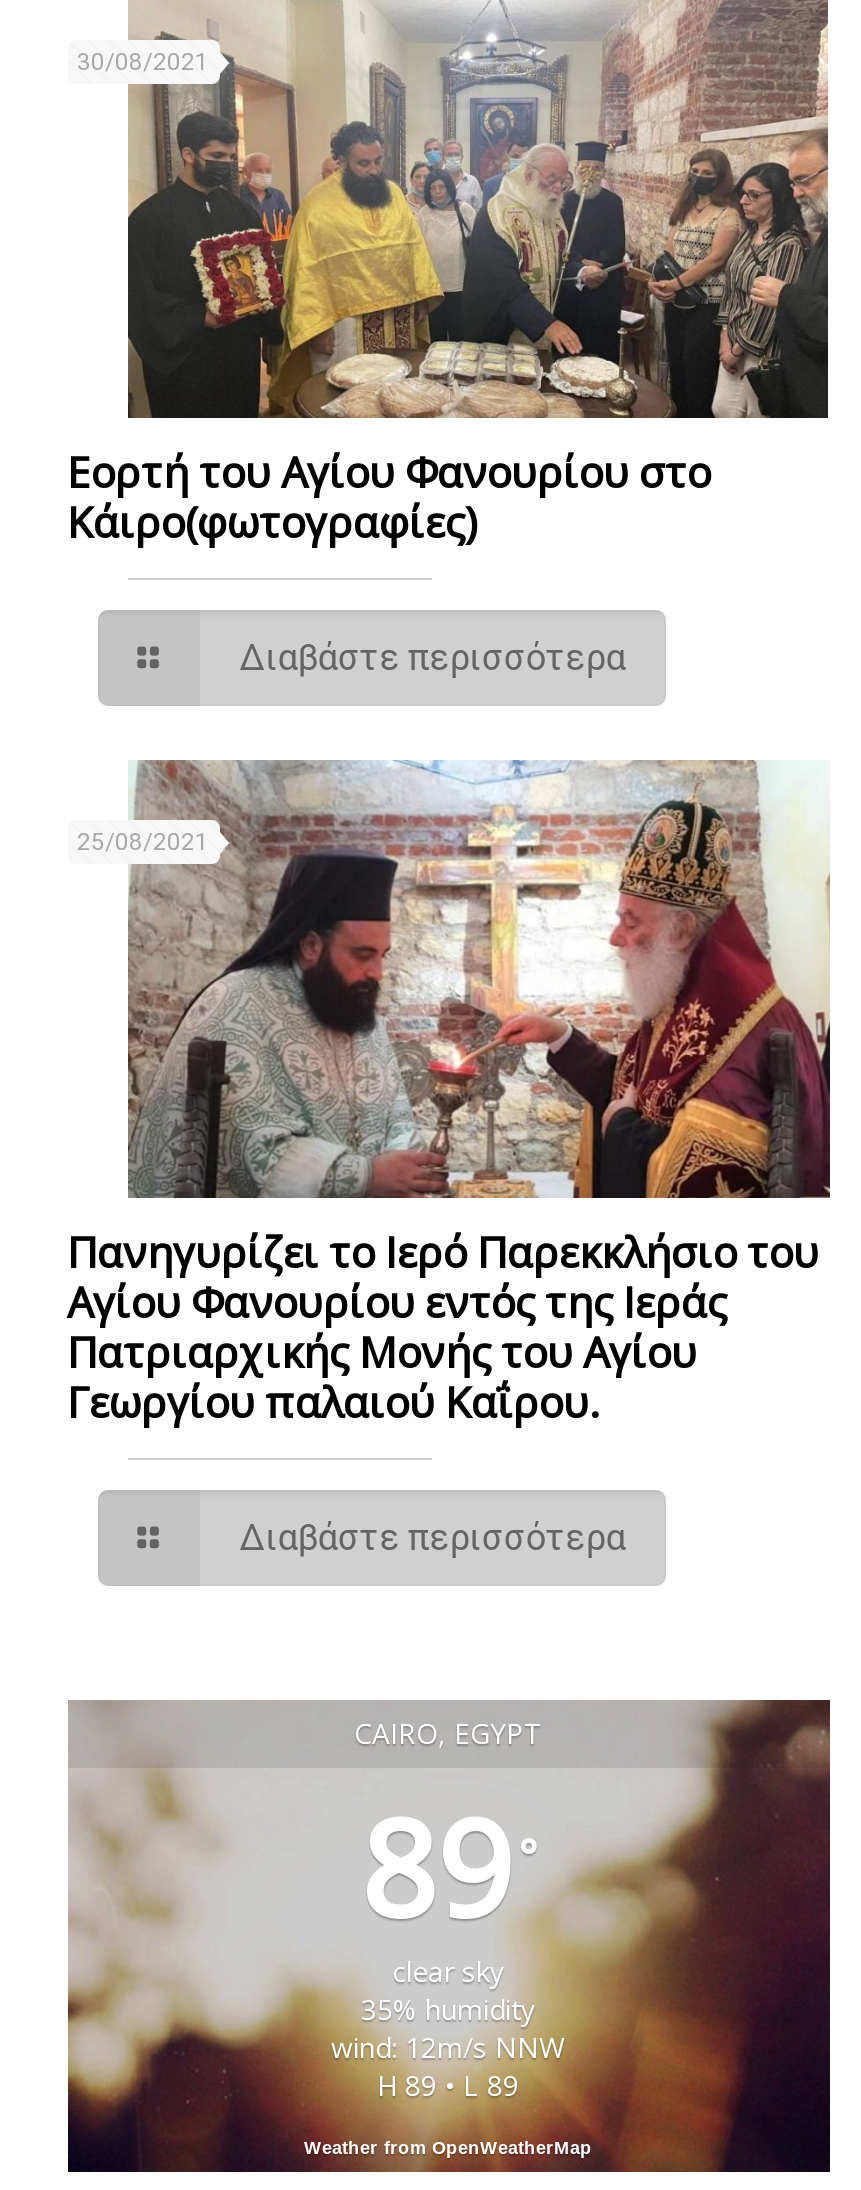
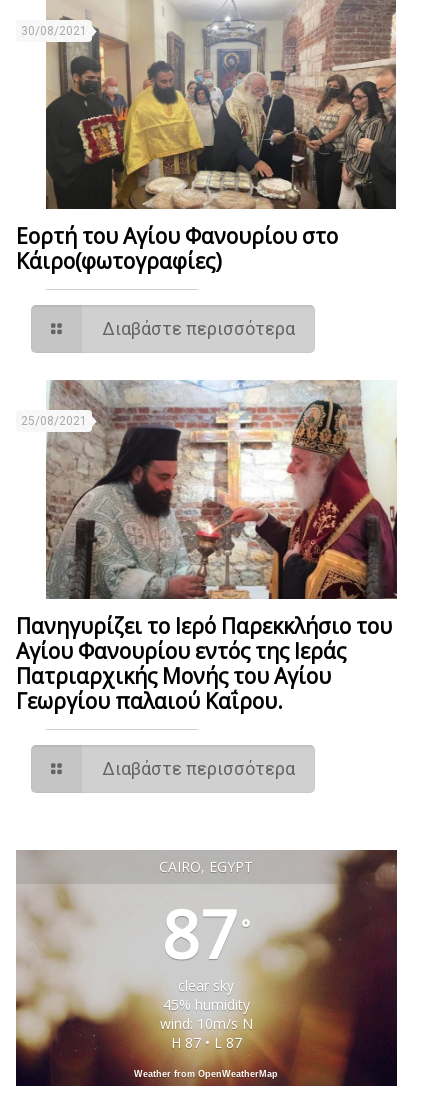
- 89 °
+ 87 °

- 35% humidity
+ 45% humidity

- wind: 12m/s NNW
+ wind: 10m/s N

- H 89 • L 89
+ H 87 • L 87
